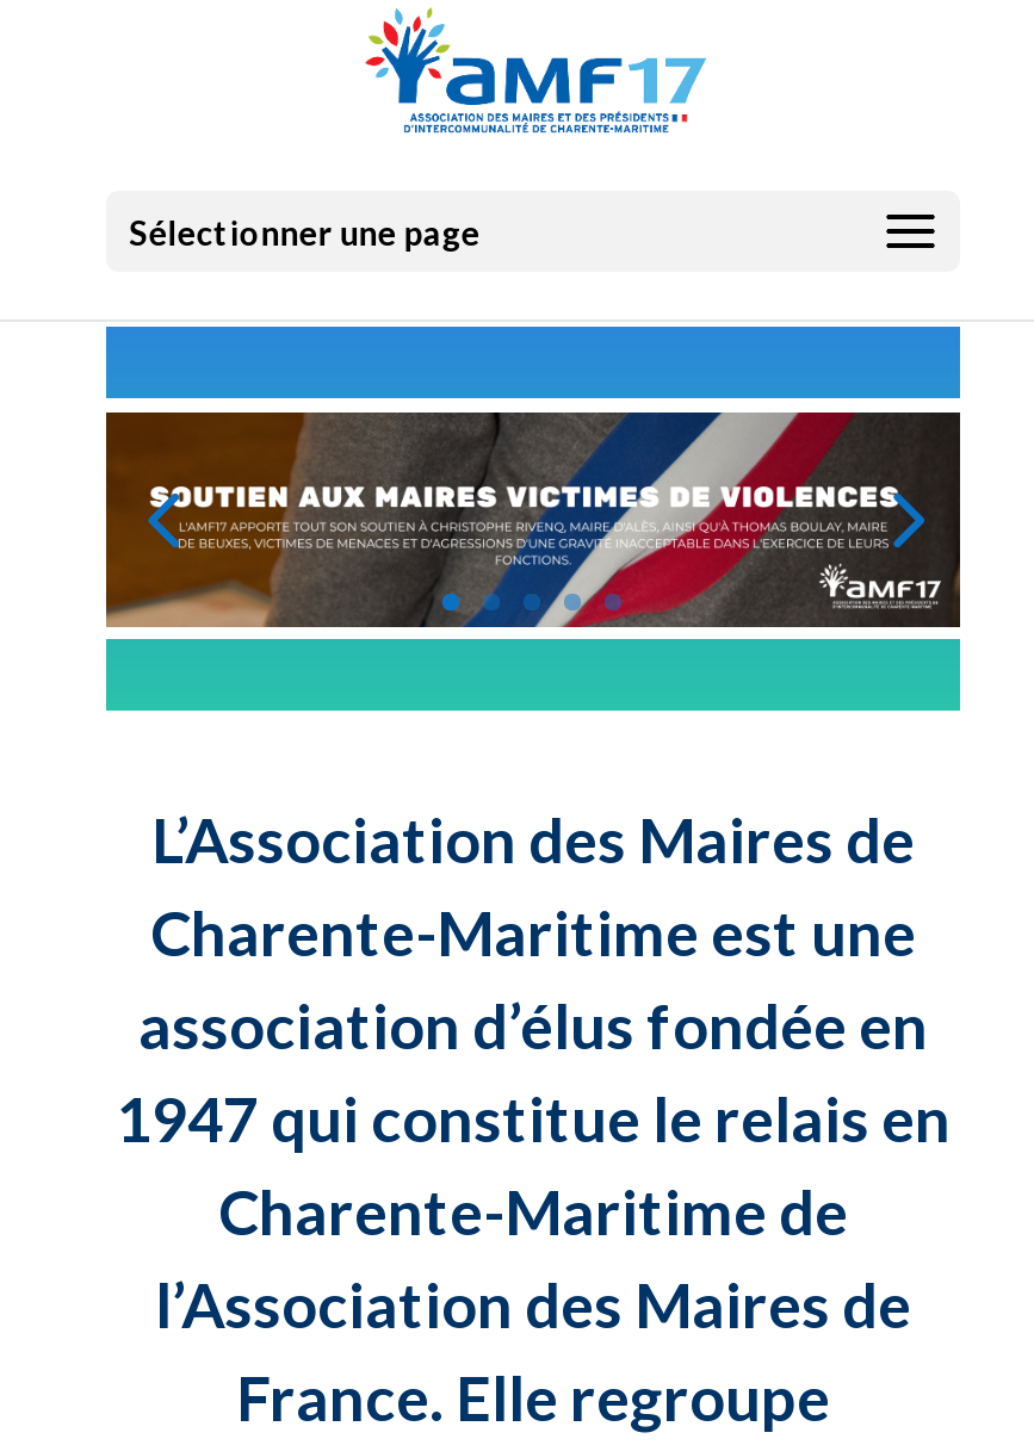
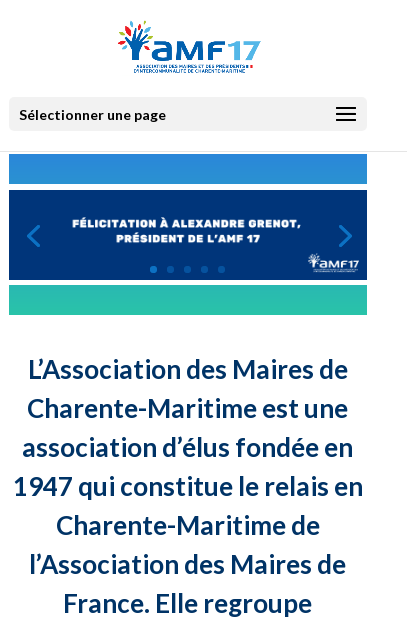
- [image]
+ [image]
